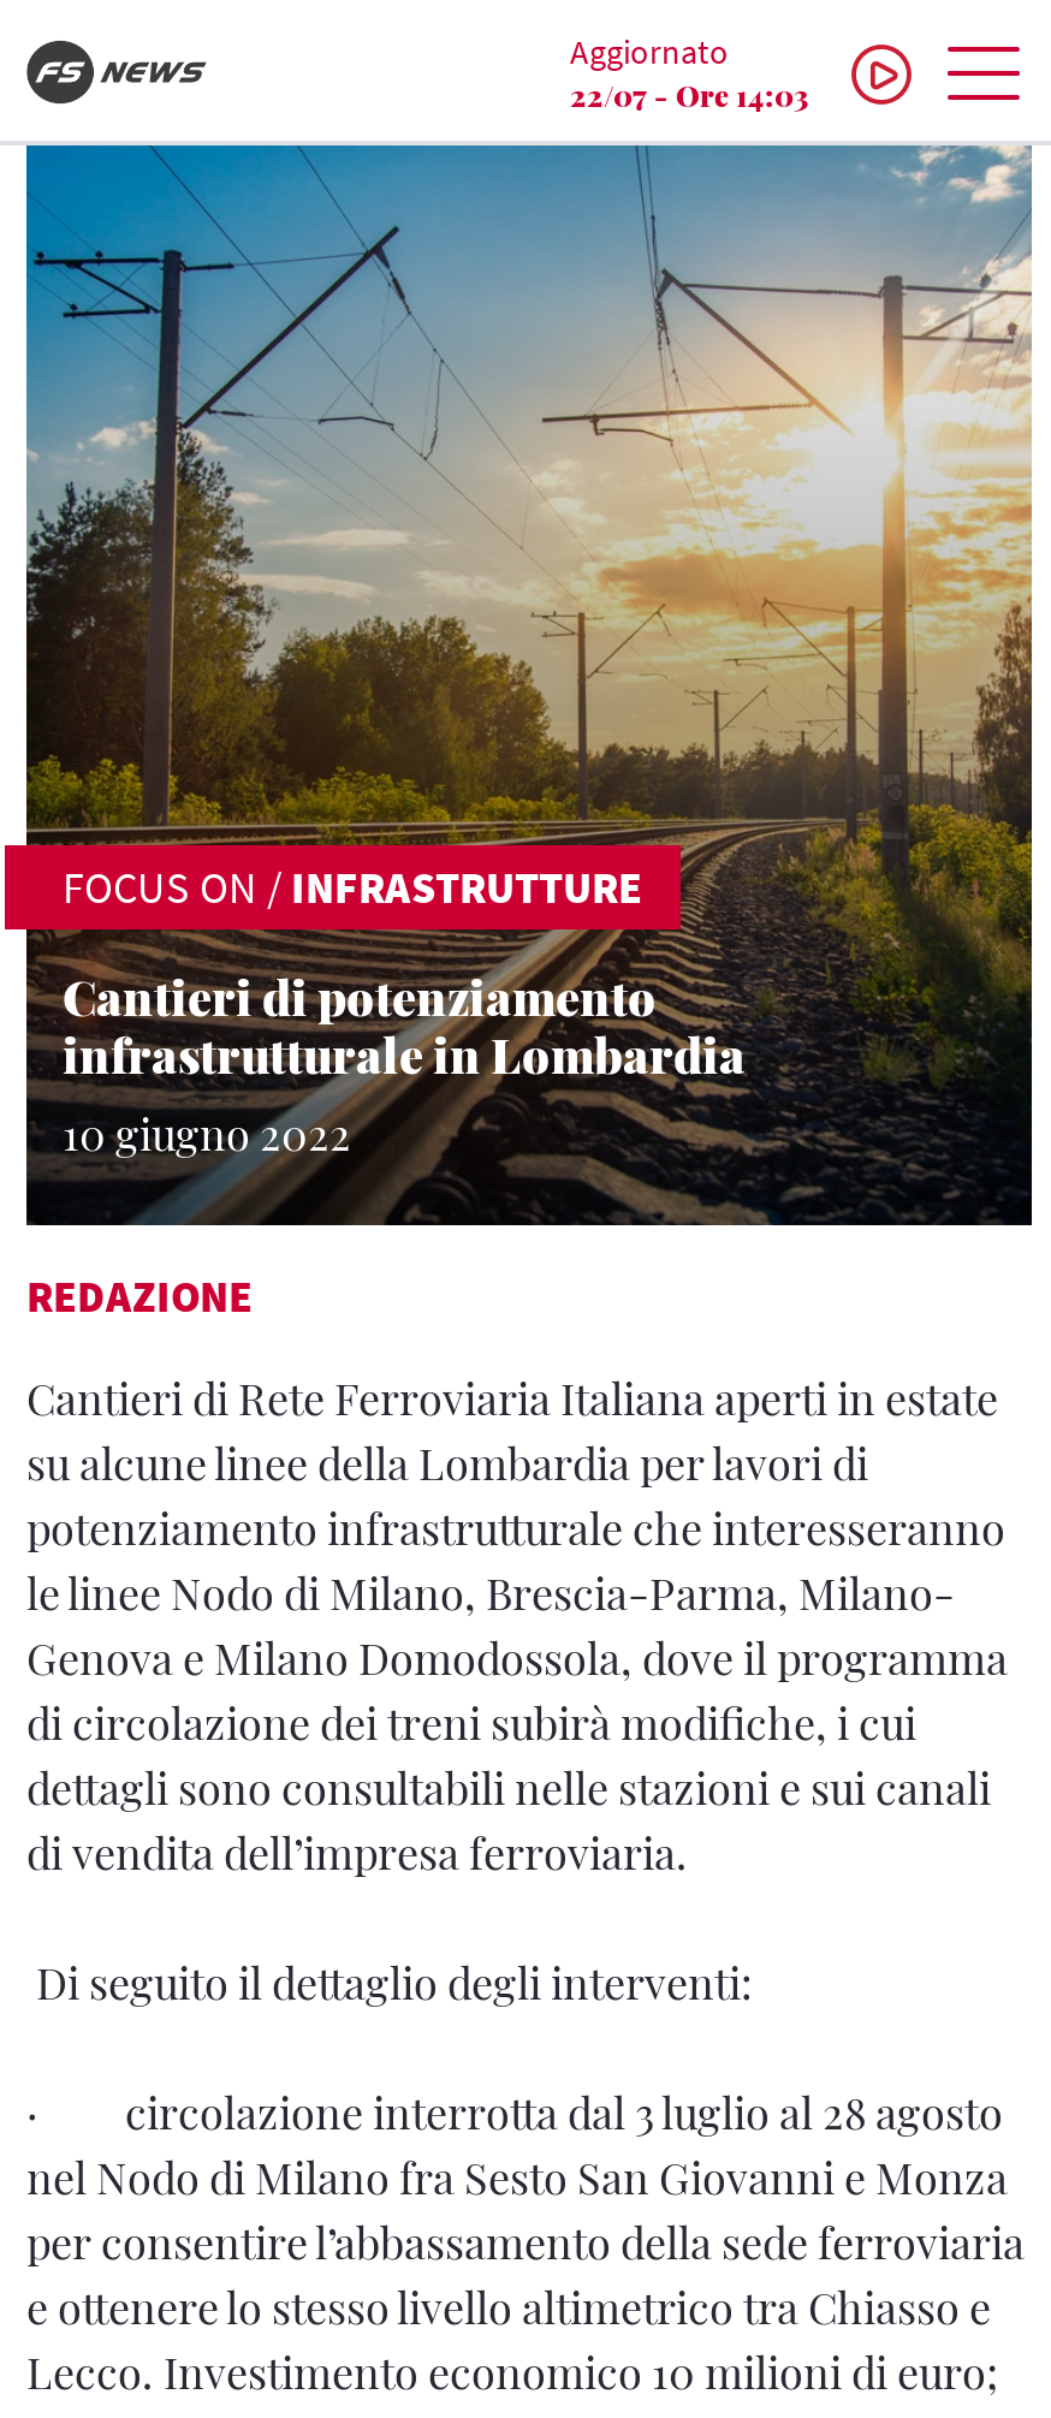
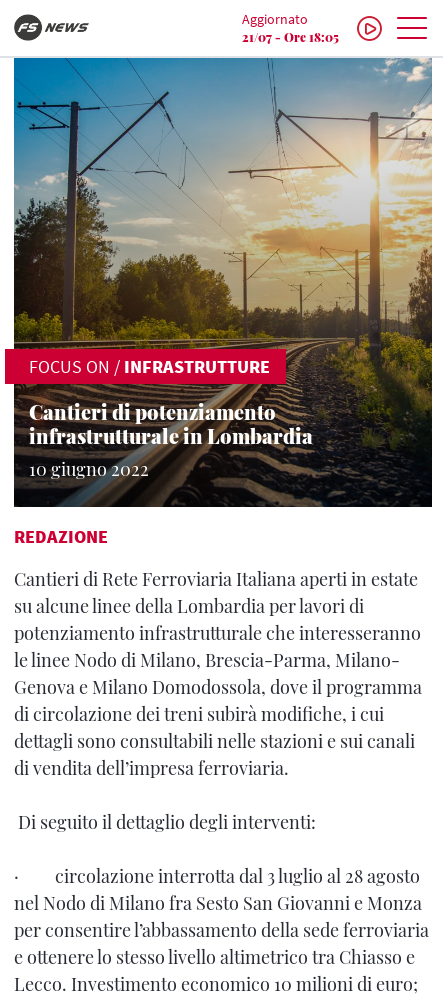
- 22/07 - Ore 14:03
+ 21/07 - Ore 18:05
